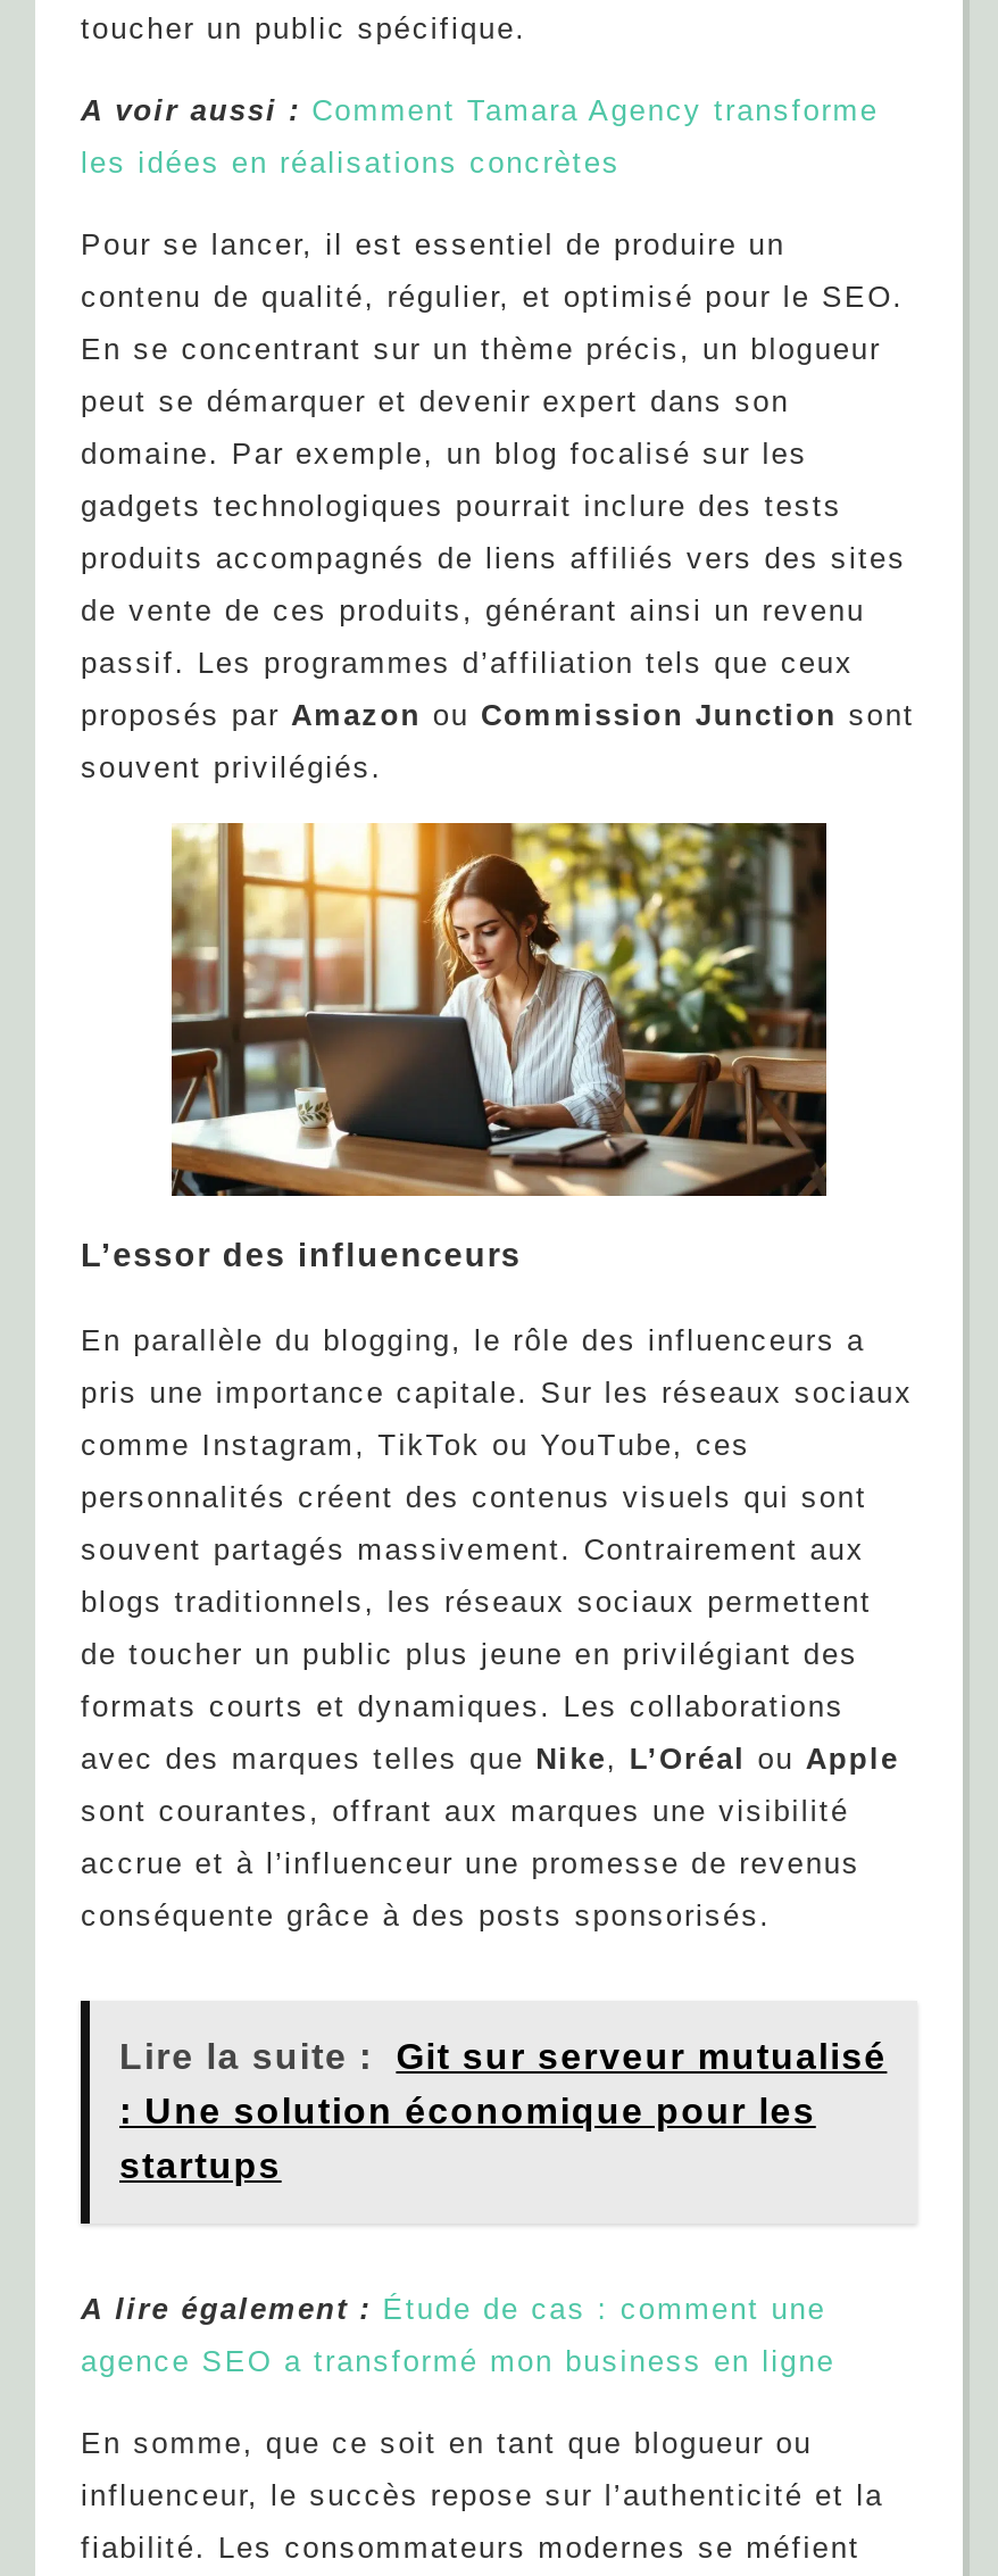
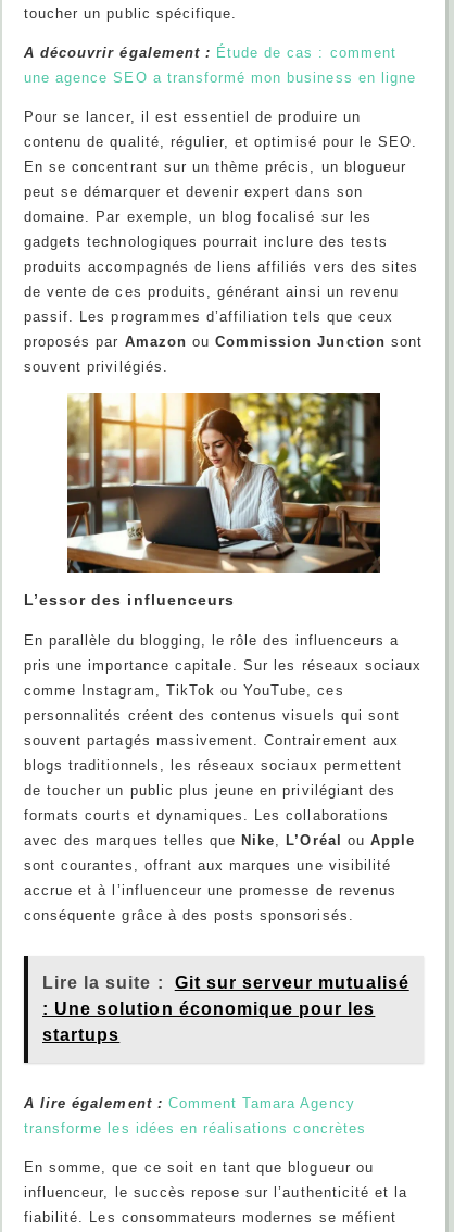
- A voir aussi : Comment Tamara Agency transforme
+ A découvrir également : Étude de cas : comment

- les idées en réalisations concrètes
+ une agence SEO a transformé mon business en ligne

- A lire également : Étude de cas : comment une
+ A lire également : Comment Tamara Agency

- agence SEO a transformé mon business en ligne
+ transforme les idées en réalisations concrètes
